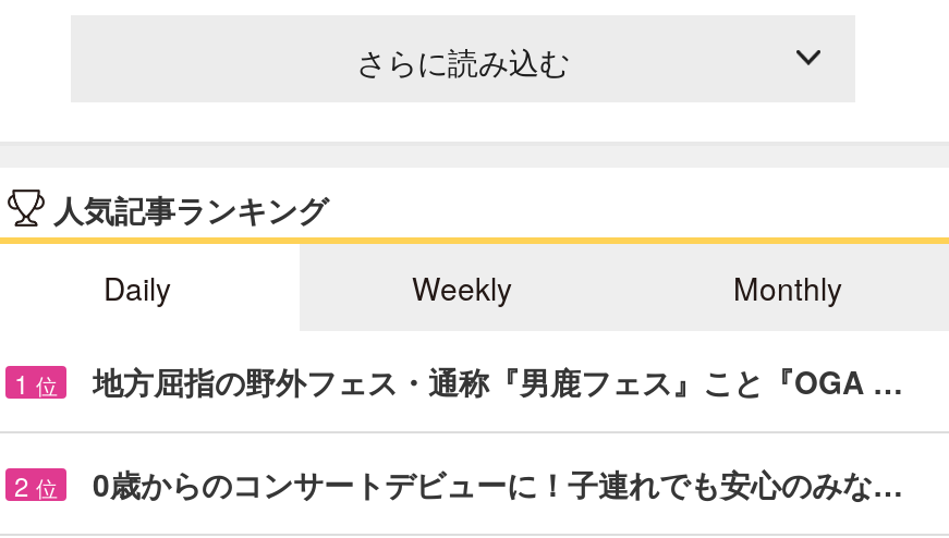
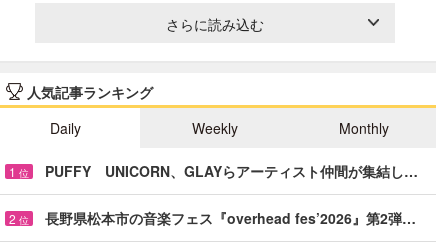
- 地方屈指の野外フェス・通称『男鹿フェス』こと『OGA …
+ PUFFY UNICORN、GLAYらアーティスト仲間が集結し…

- 0歳からのコンサートデビューに！子連れでも安心のみな…
+ 長野県松本市の音楽フェス『overhead fes’2026』第2弾…
